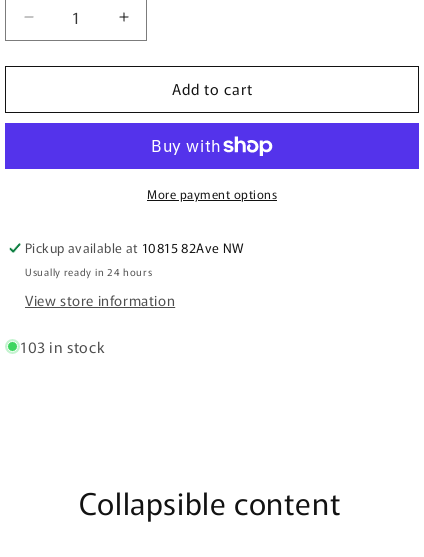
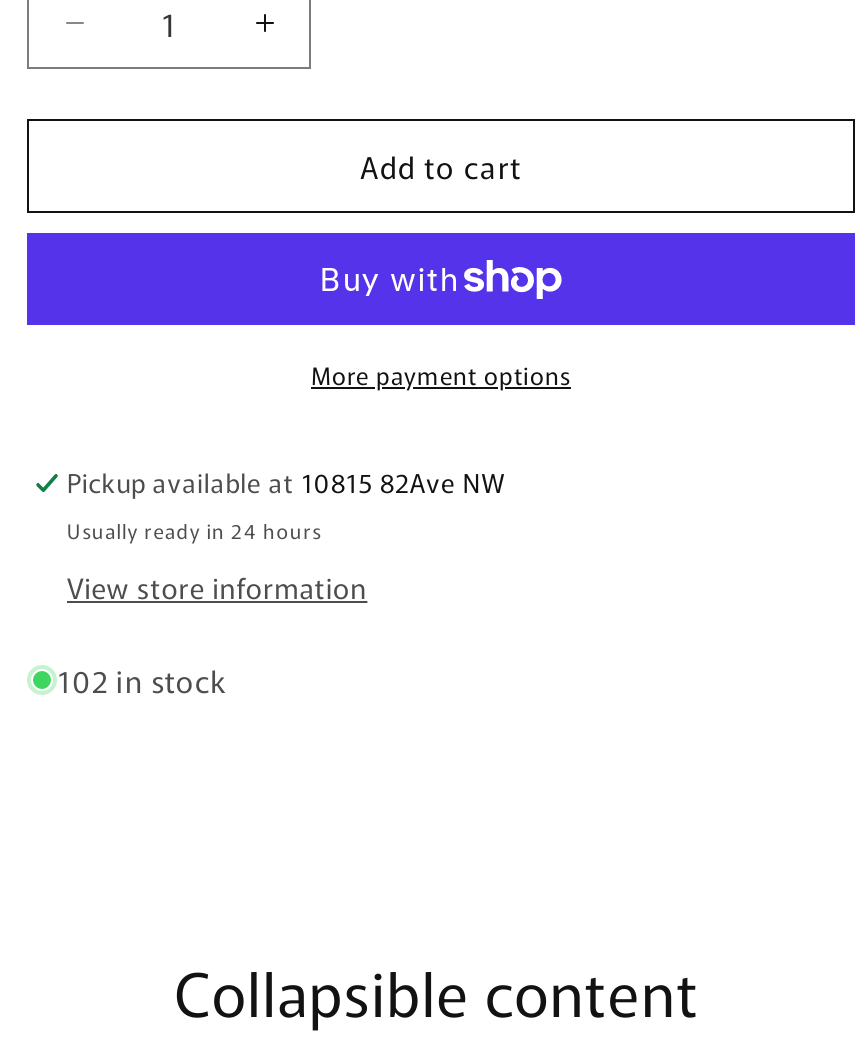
- 103 in stock
+ 102 in stock
